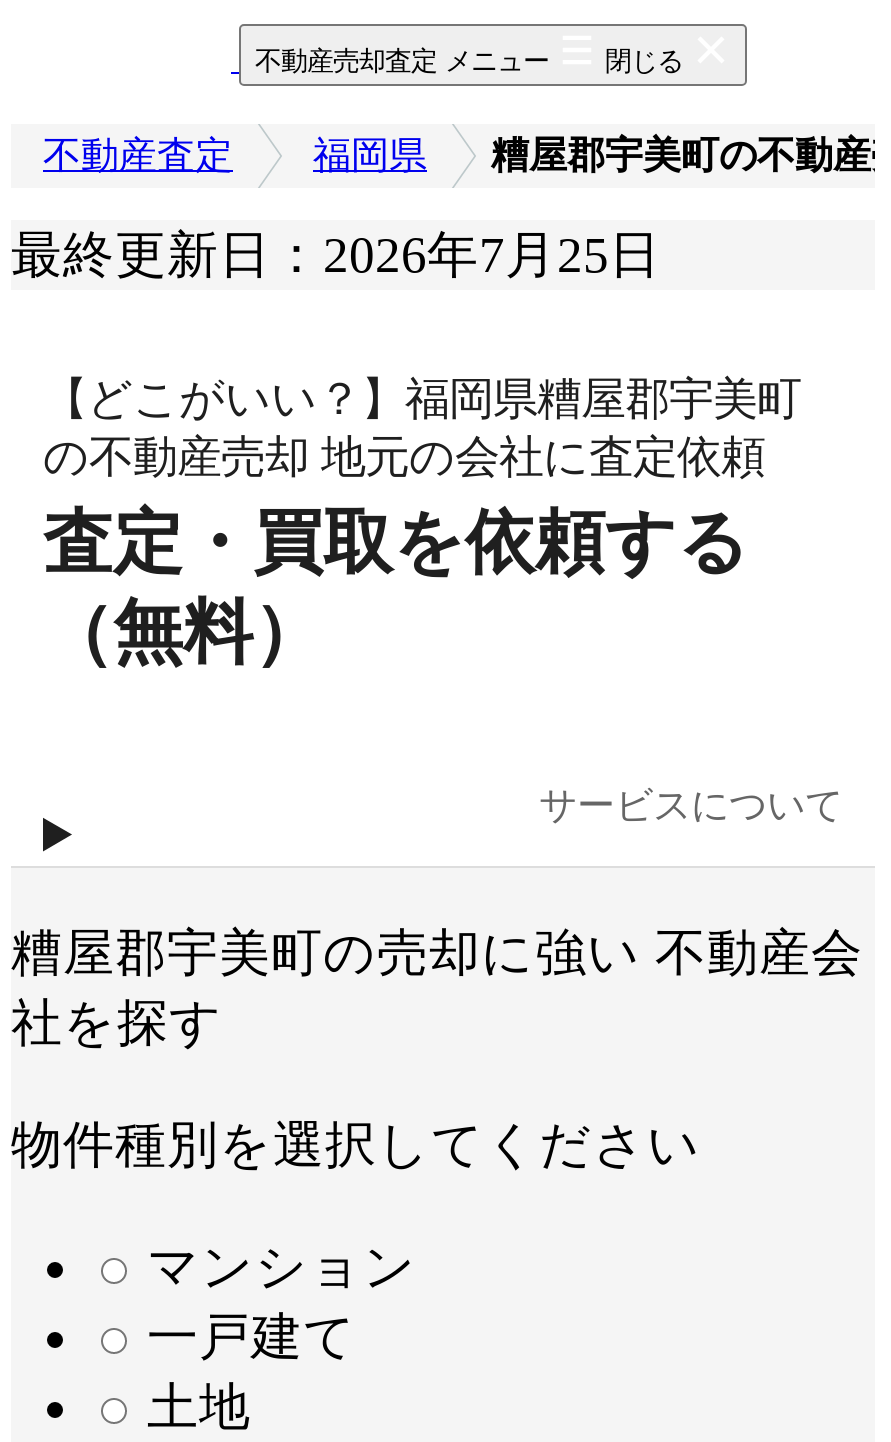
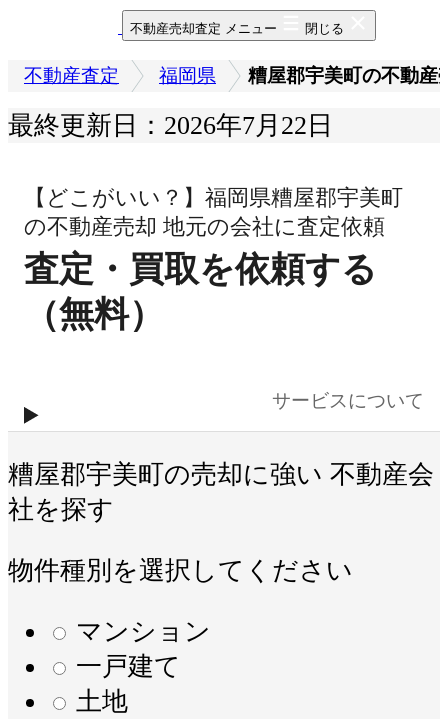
- 最終更新日：2026年7月25日
+ 最終更新日：2026年7月22日
